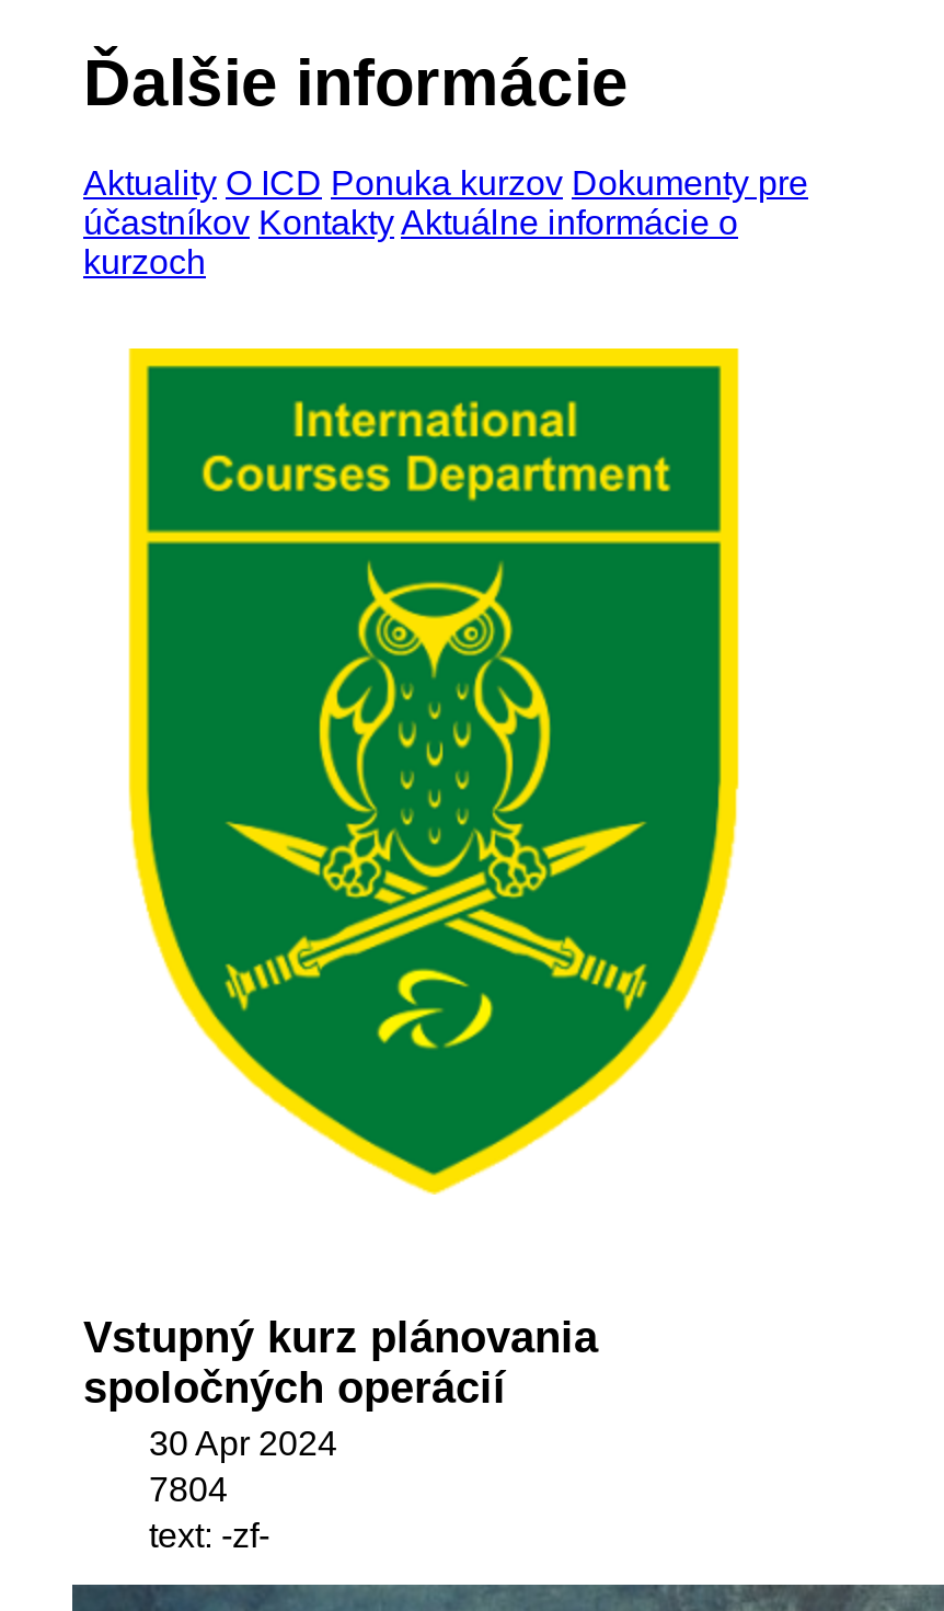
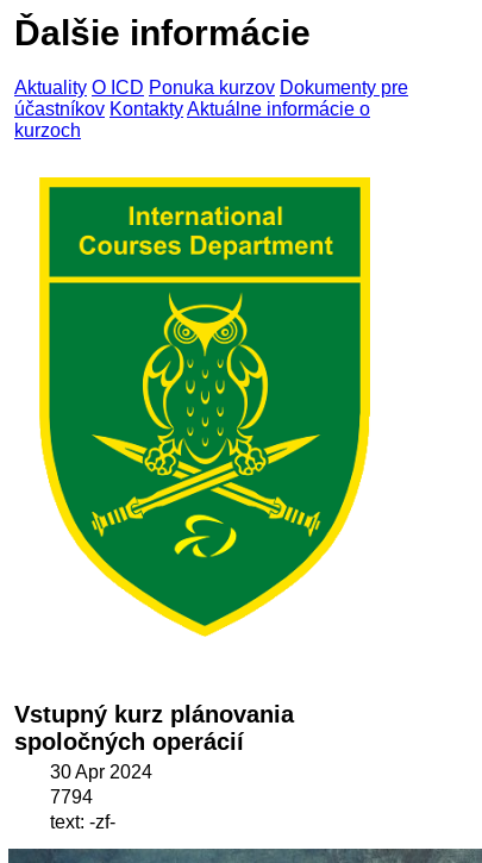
- 7804
+ 7794
